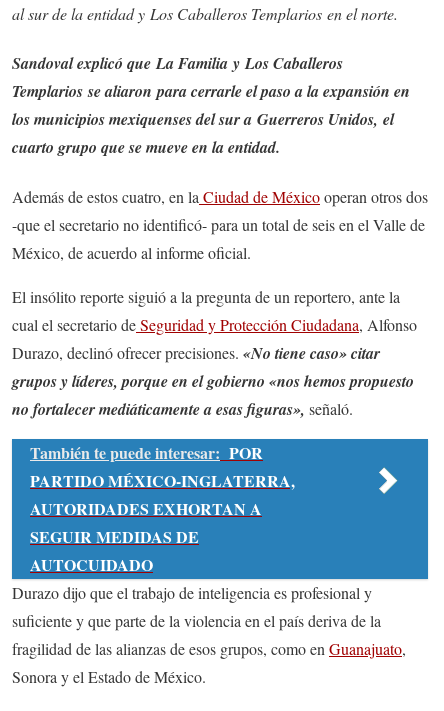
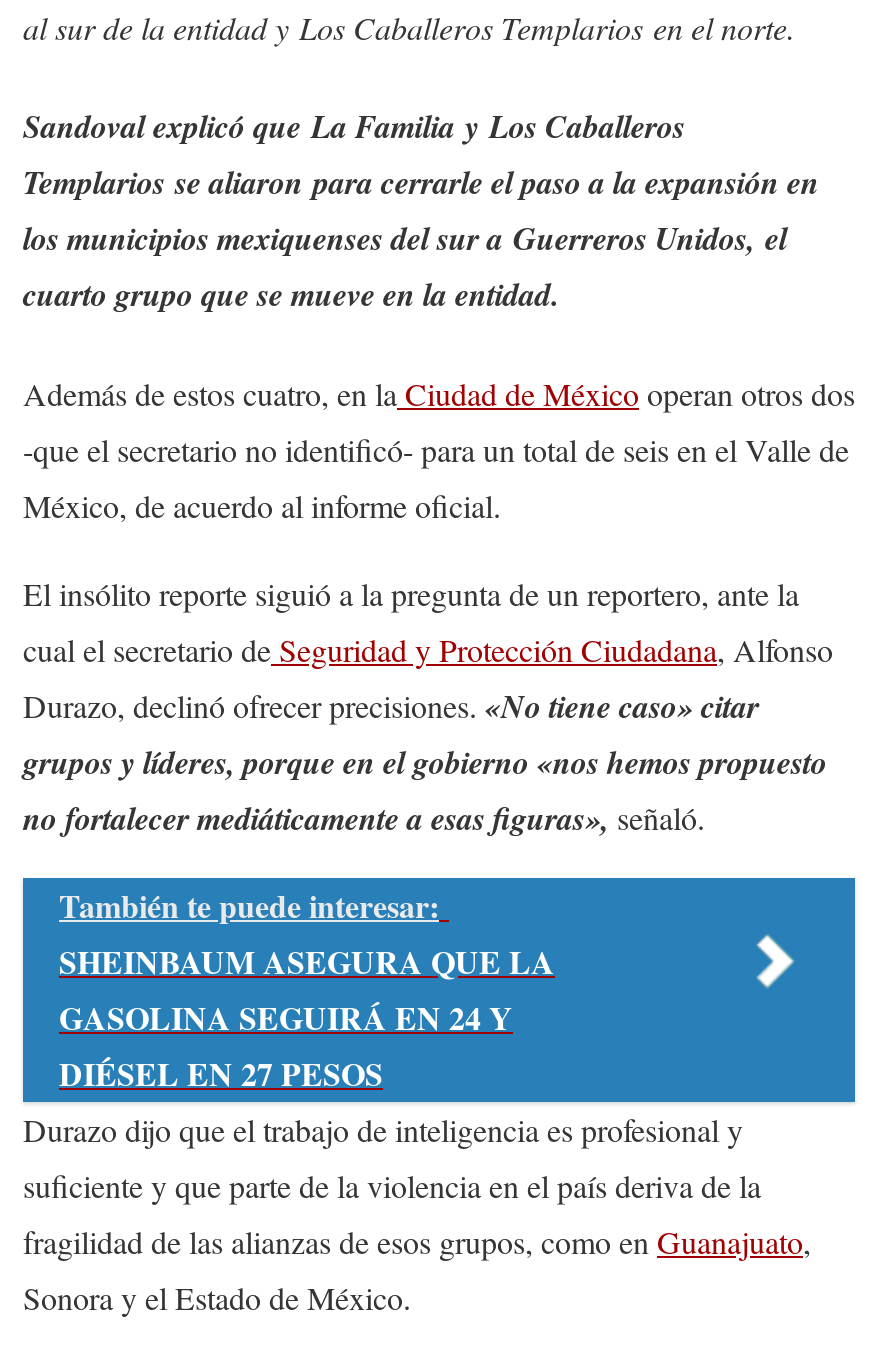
- También te puede interesar: POR
- PARTIDO MÉXICO-INGLATERRA,
- AUTORIDADES EXHORTAN A
- SEGUIR MEDIDAS DE
- AUTOCUIDADO
+ También te puede interesar:
+ SHEINBAUM ASEGURA QUE LA
+ GASOLINA SEGUIRÁ EN 24 Y
+ DIÉSEL EN 27 PESOS
